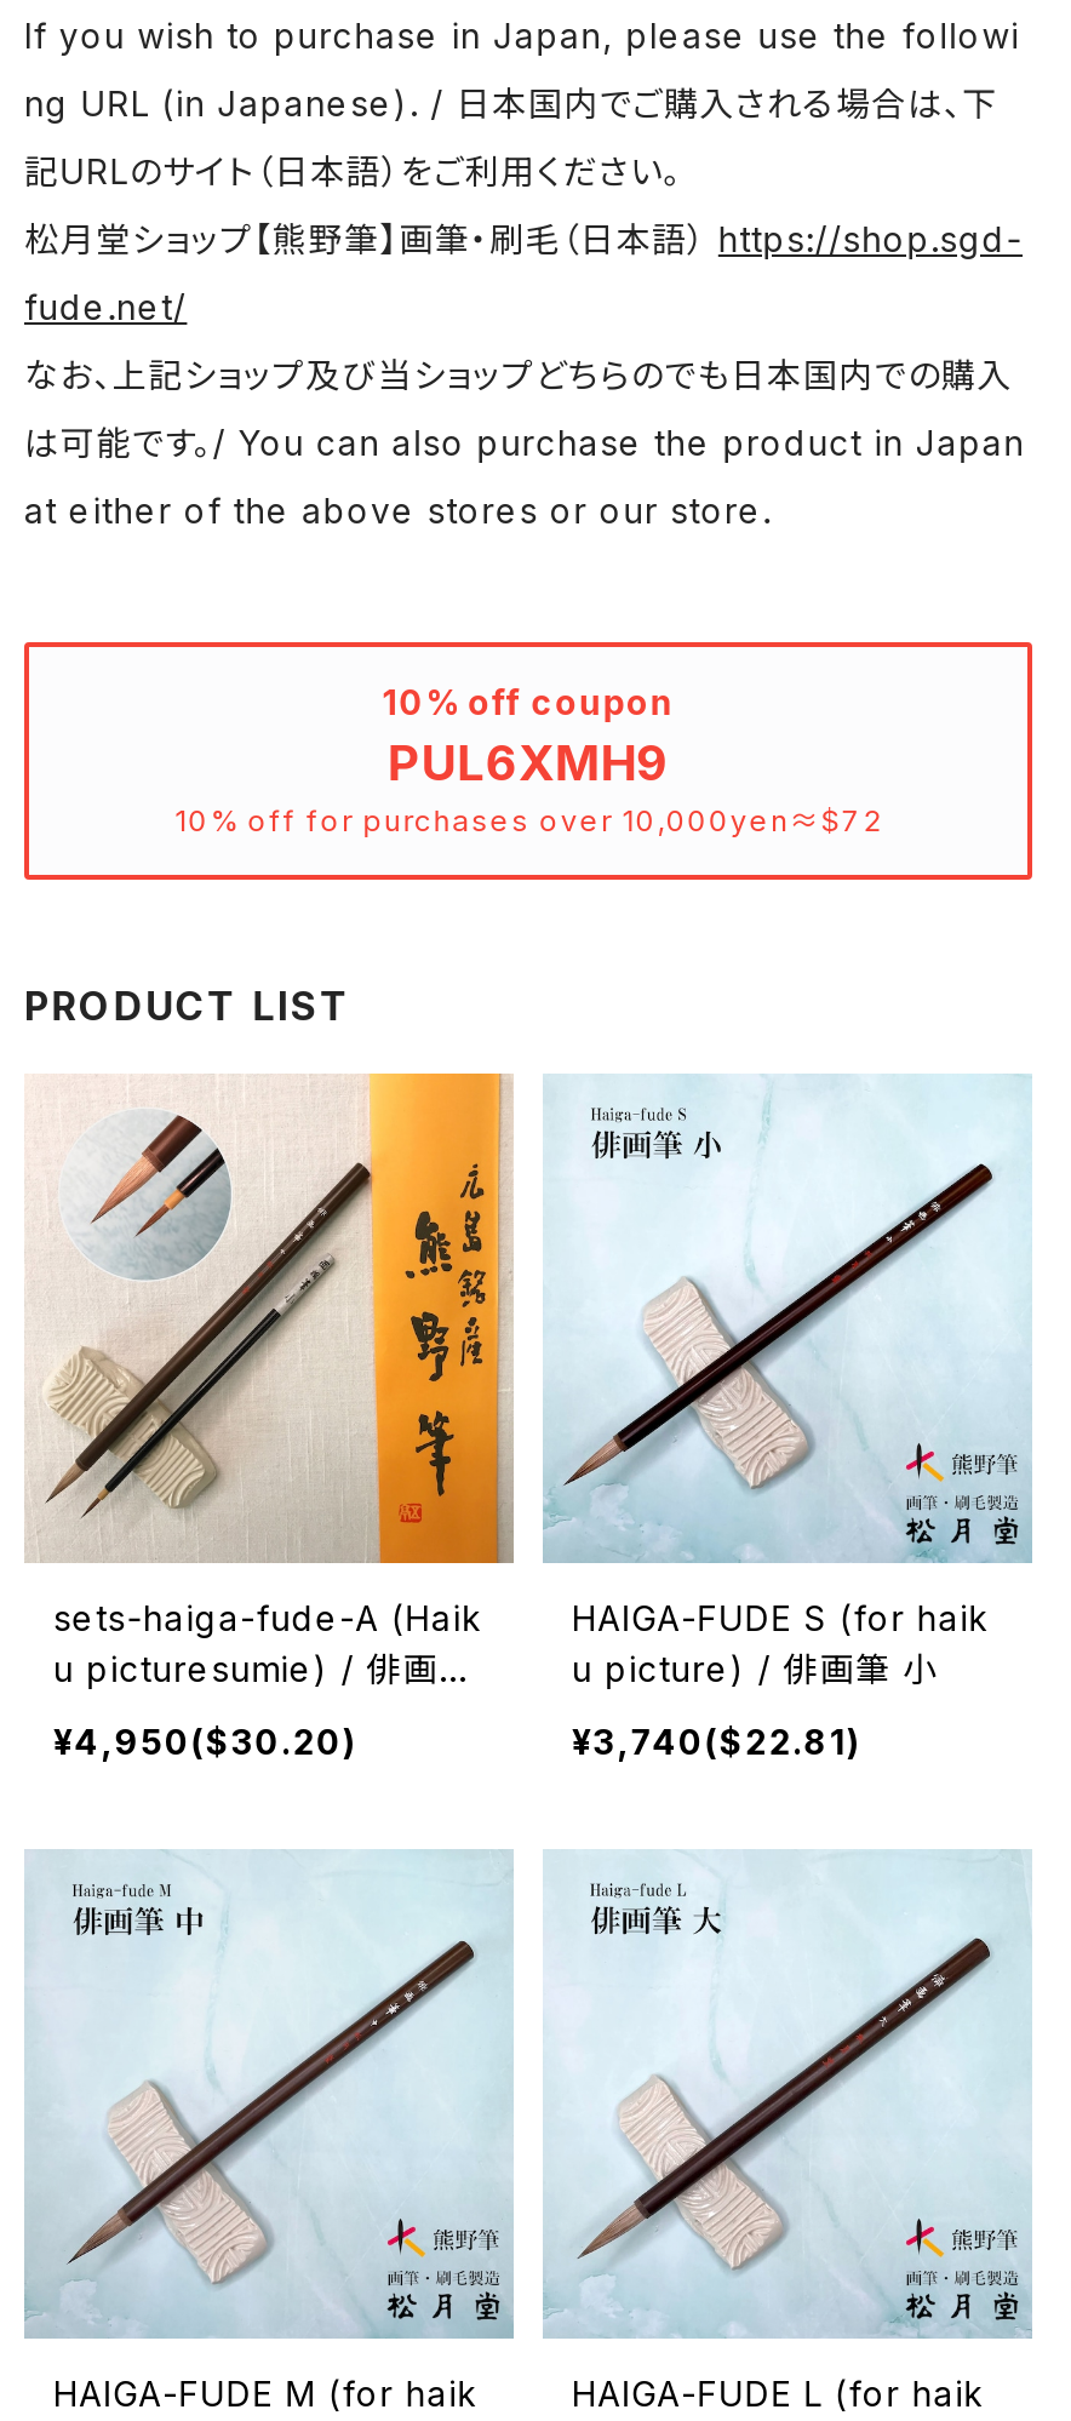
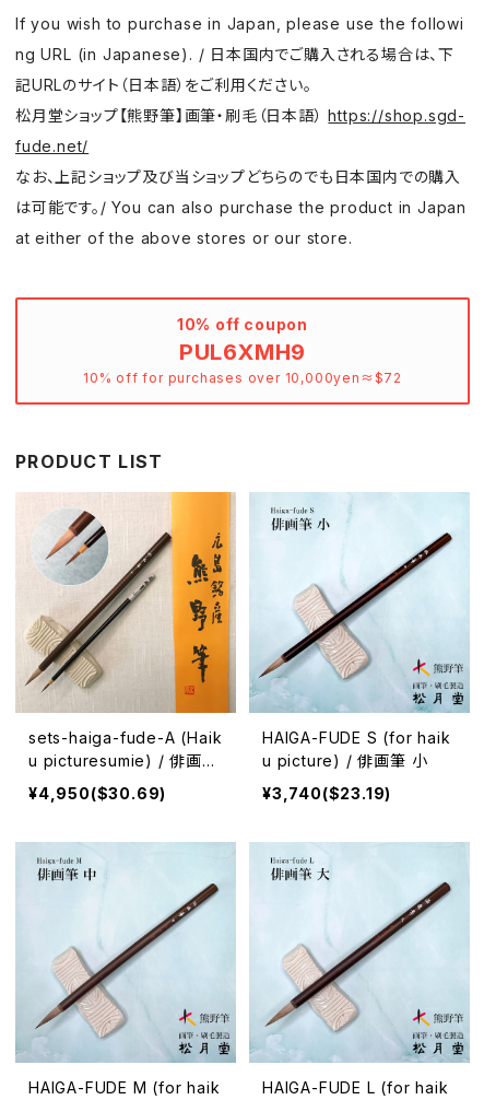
- ¥4,950($30.20)
+ ¥4,950($30.69)

- ¥3,740($22.81)
+ ¥3,740($23.19)
